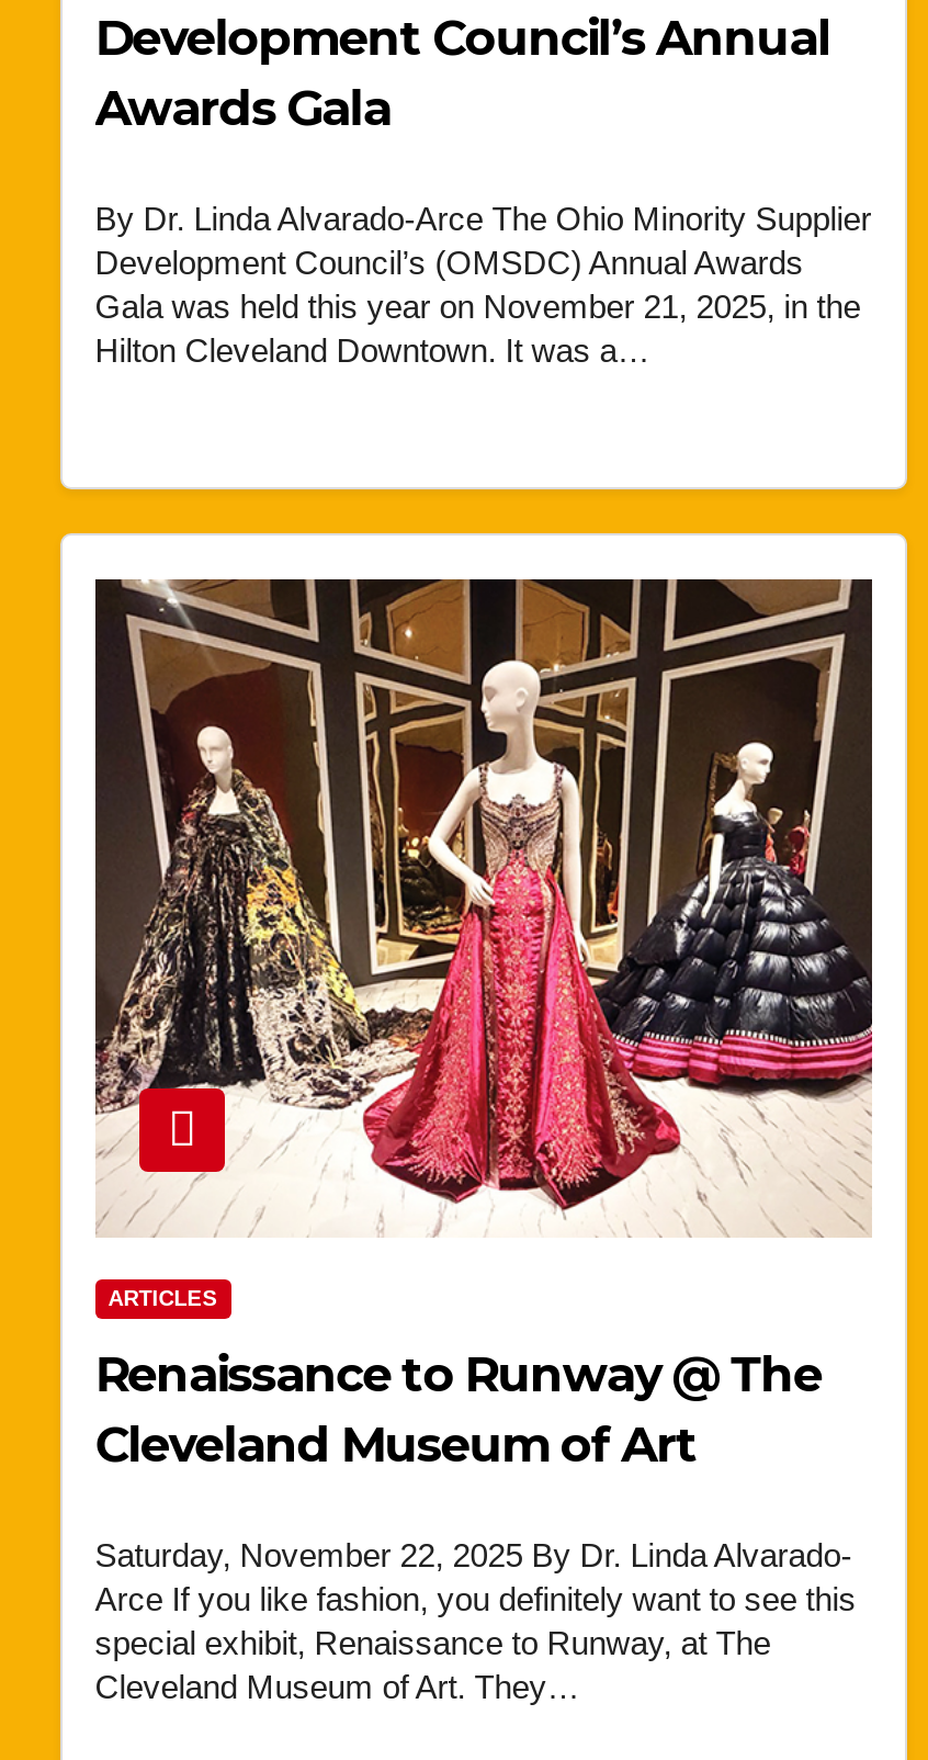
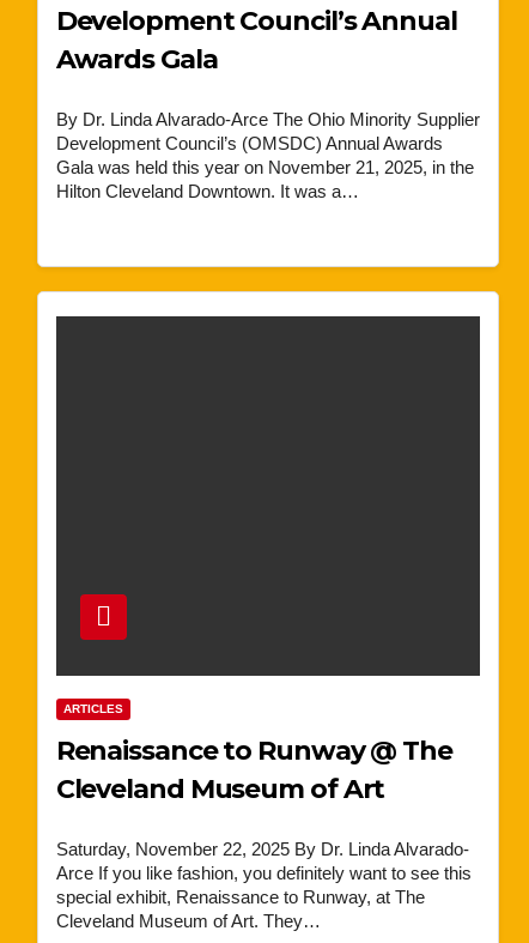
- [image]
